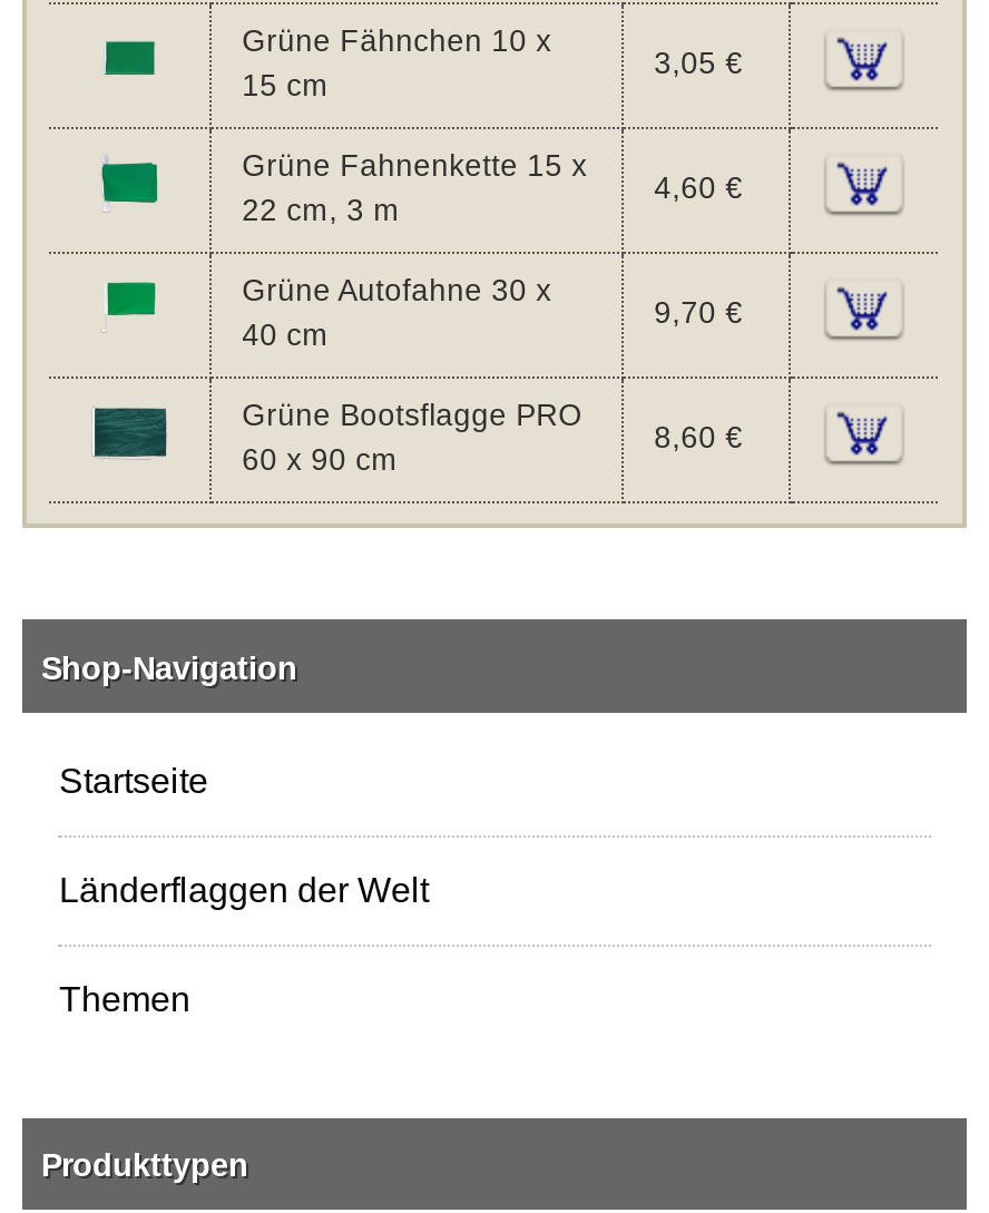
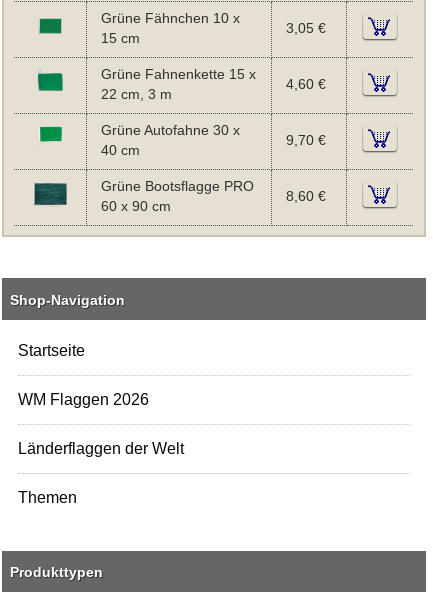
+ WM Flaggen 2026
